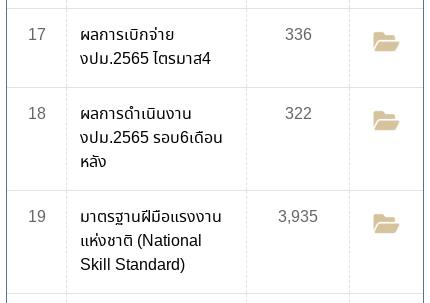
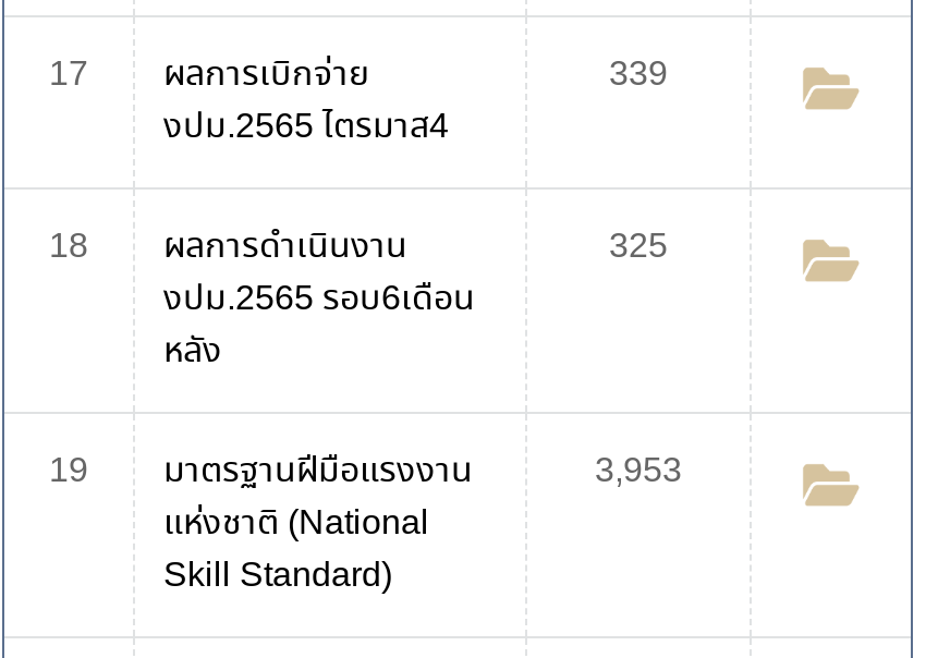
- 336
+ 339

- 322
+ 325

- 3,935
+ 3,953
